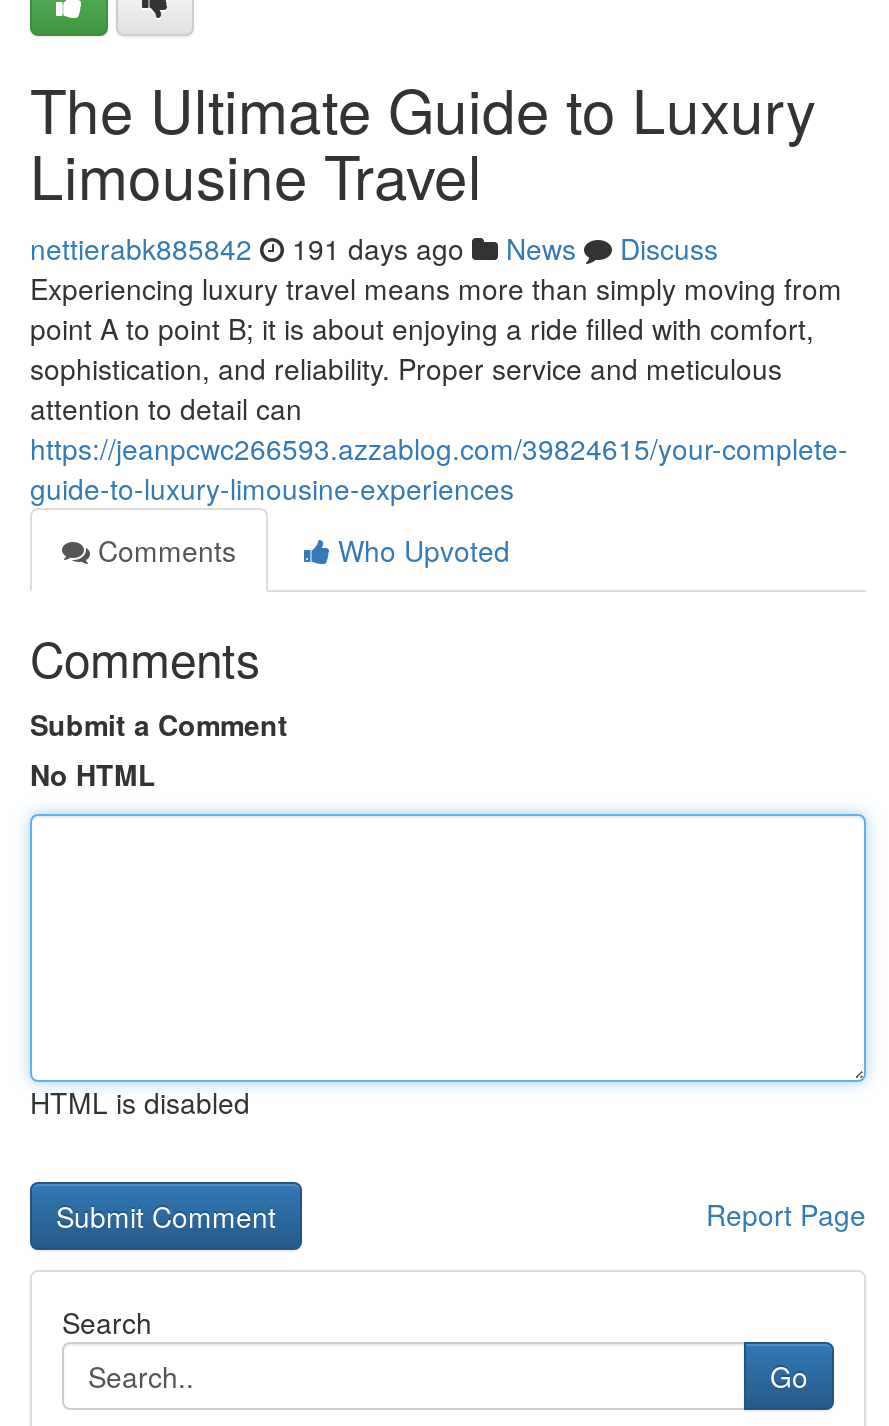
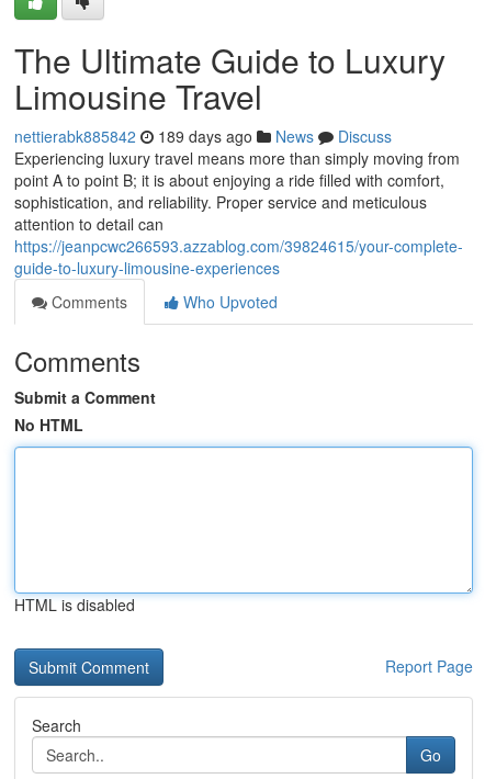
- nettierabk885842 191 days ago News Discuss
+ nettierabk885842 189 days ago News Discuss
